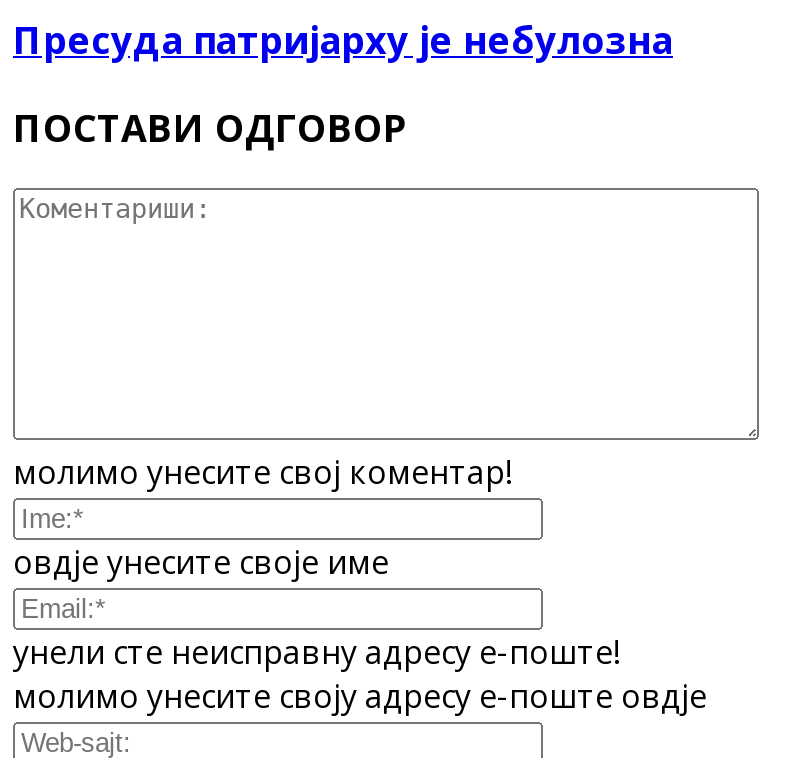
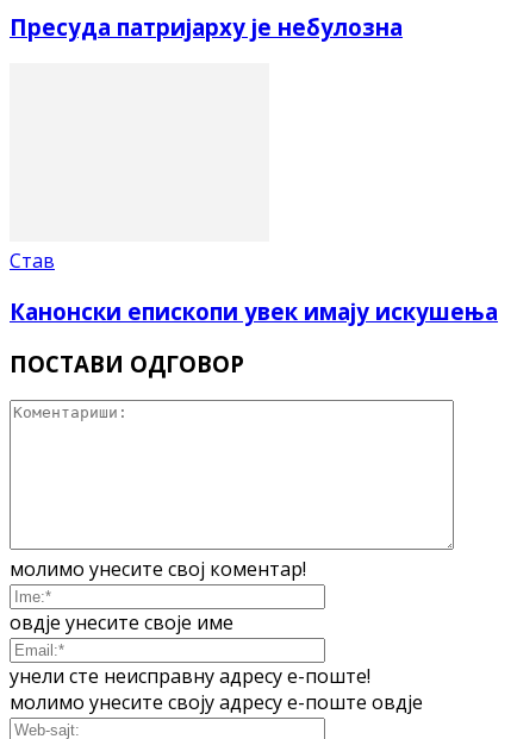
+ Став
+ Канонски епископи увек имају искушења
